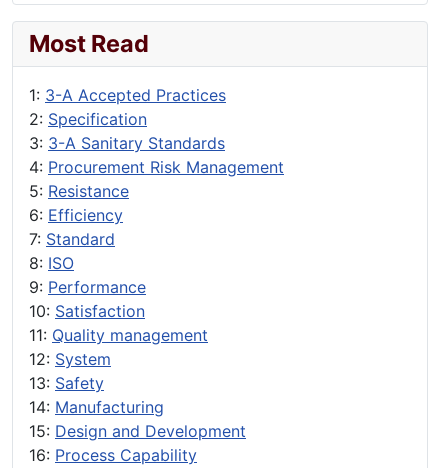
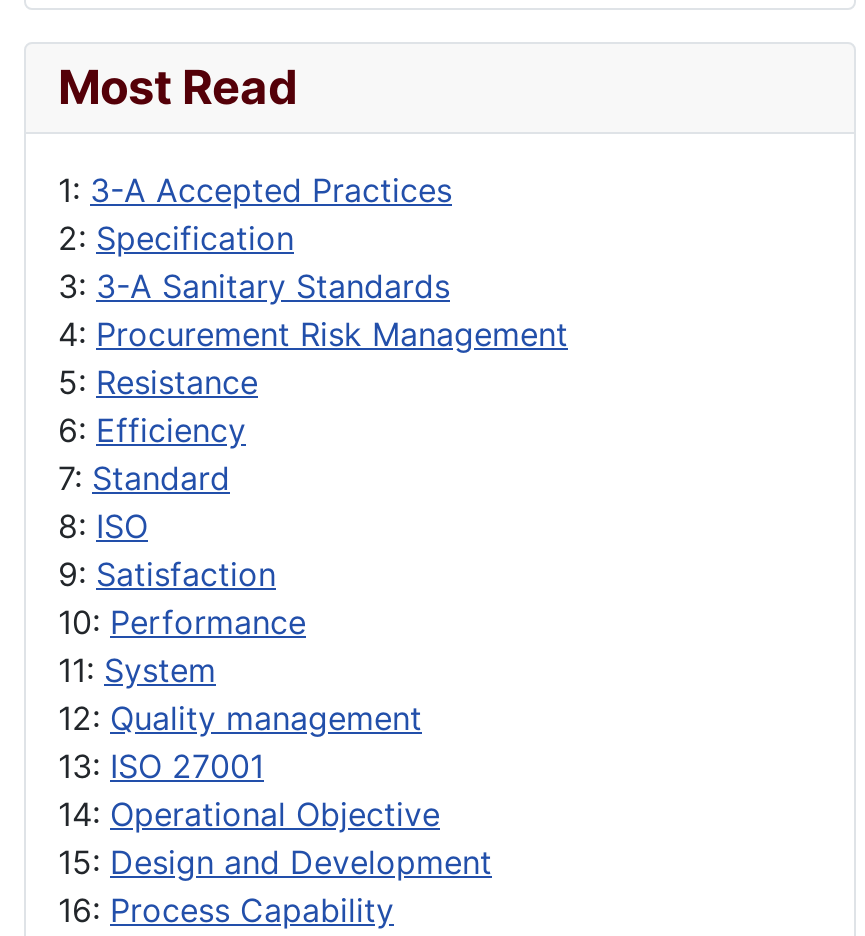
- 9: Performance
- 10: Satisfaction
- 11: Quality management
- 12: System
- 13: Safety
- 14: Manufacturing
+ 9: Satisfaction
+ 10: Performance
+ 11: System
+ 12: Quality management
+ 13: ISO 27001
+ 14: Operational Objective
